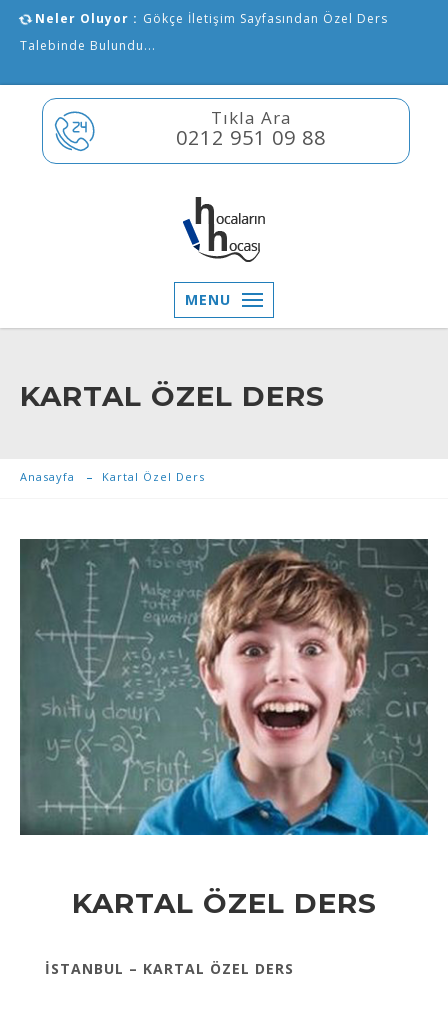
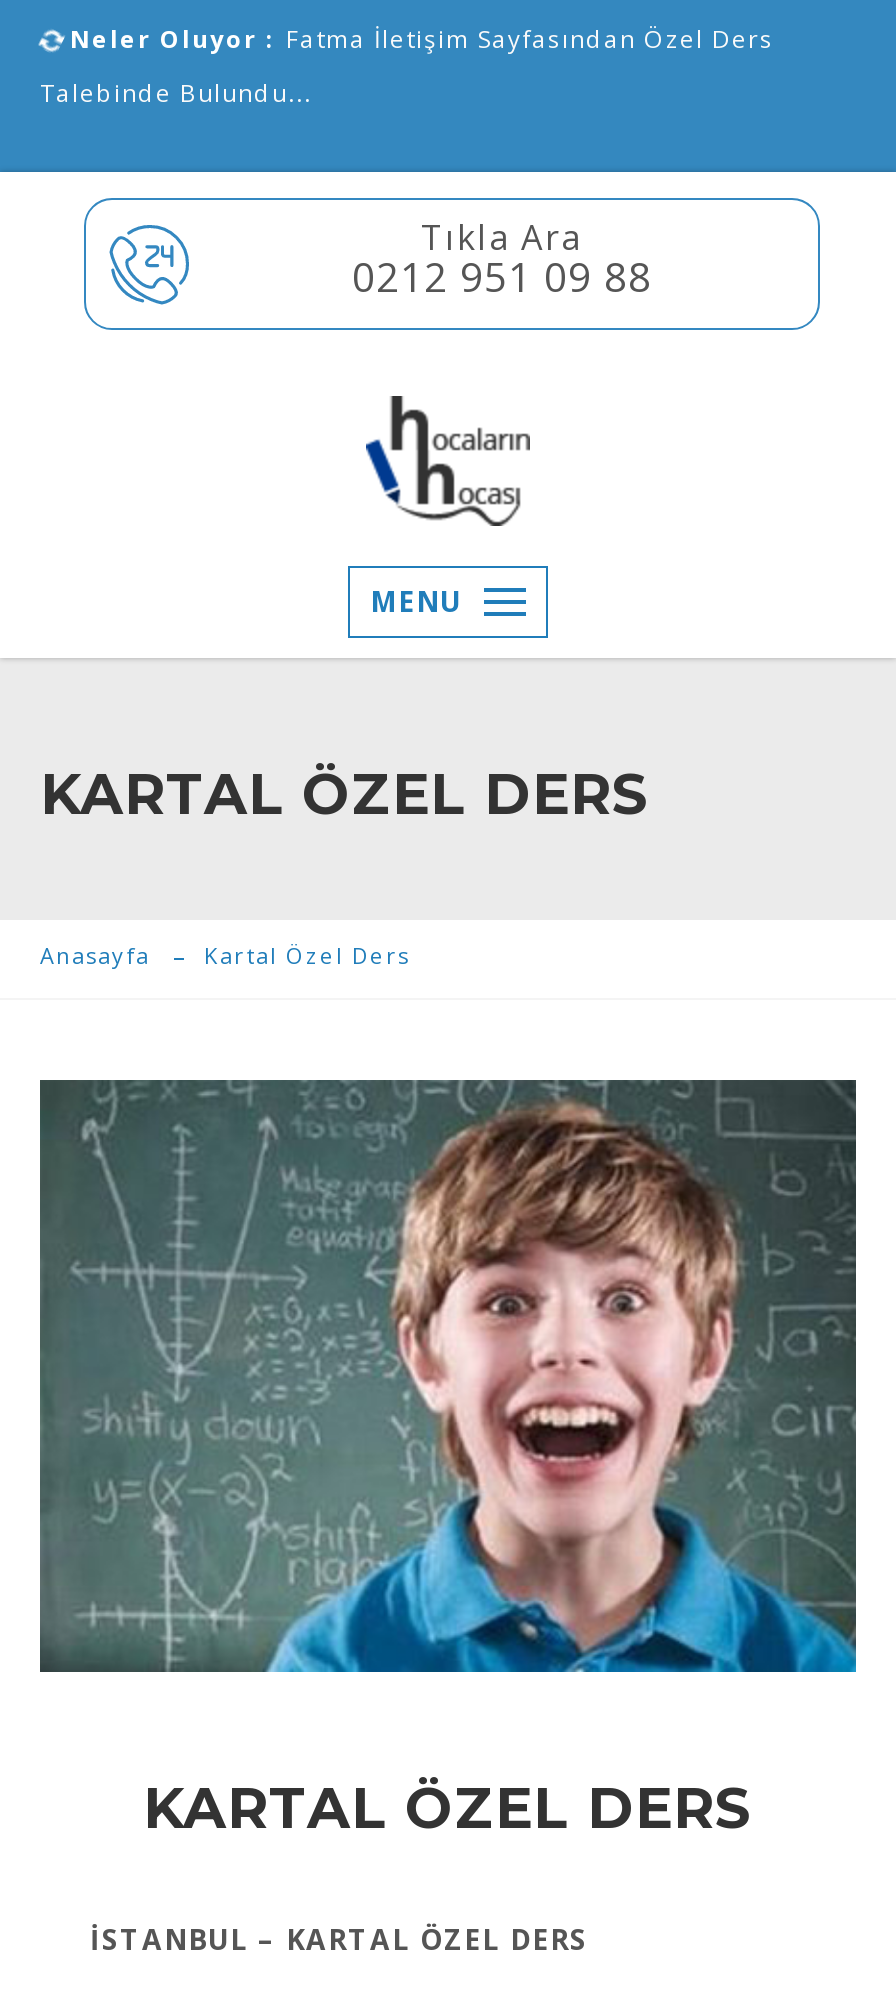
- Neler Oluyor : Gökçe İletişim Sayfasından Özel Ders
+ Neler Oluyor : Fatma İletişim Sayfasından Özel Ders
